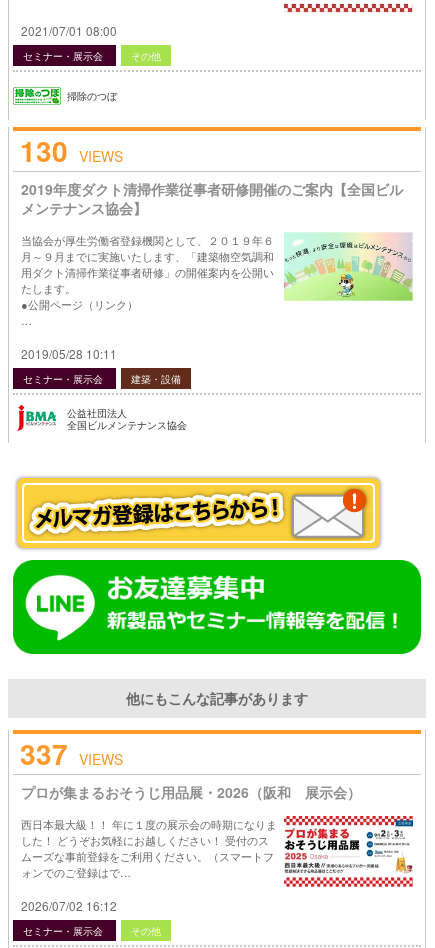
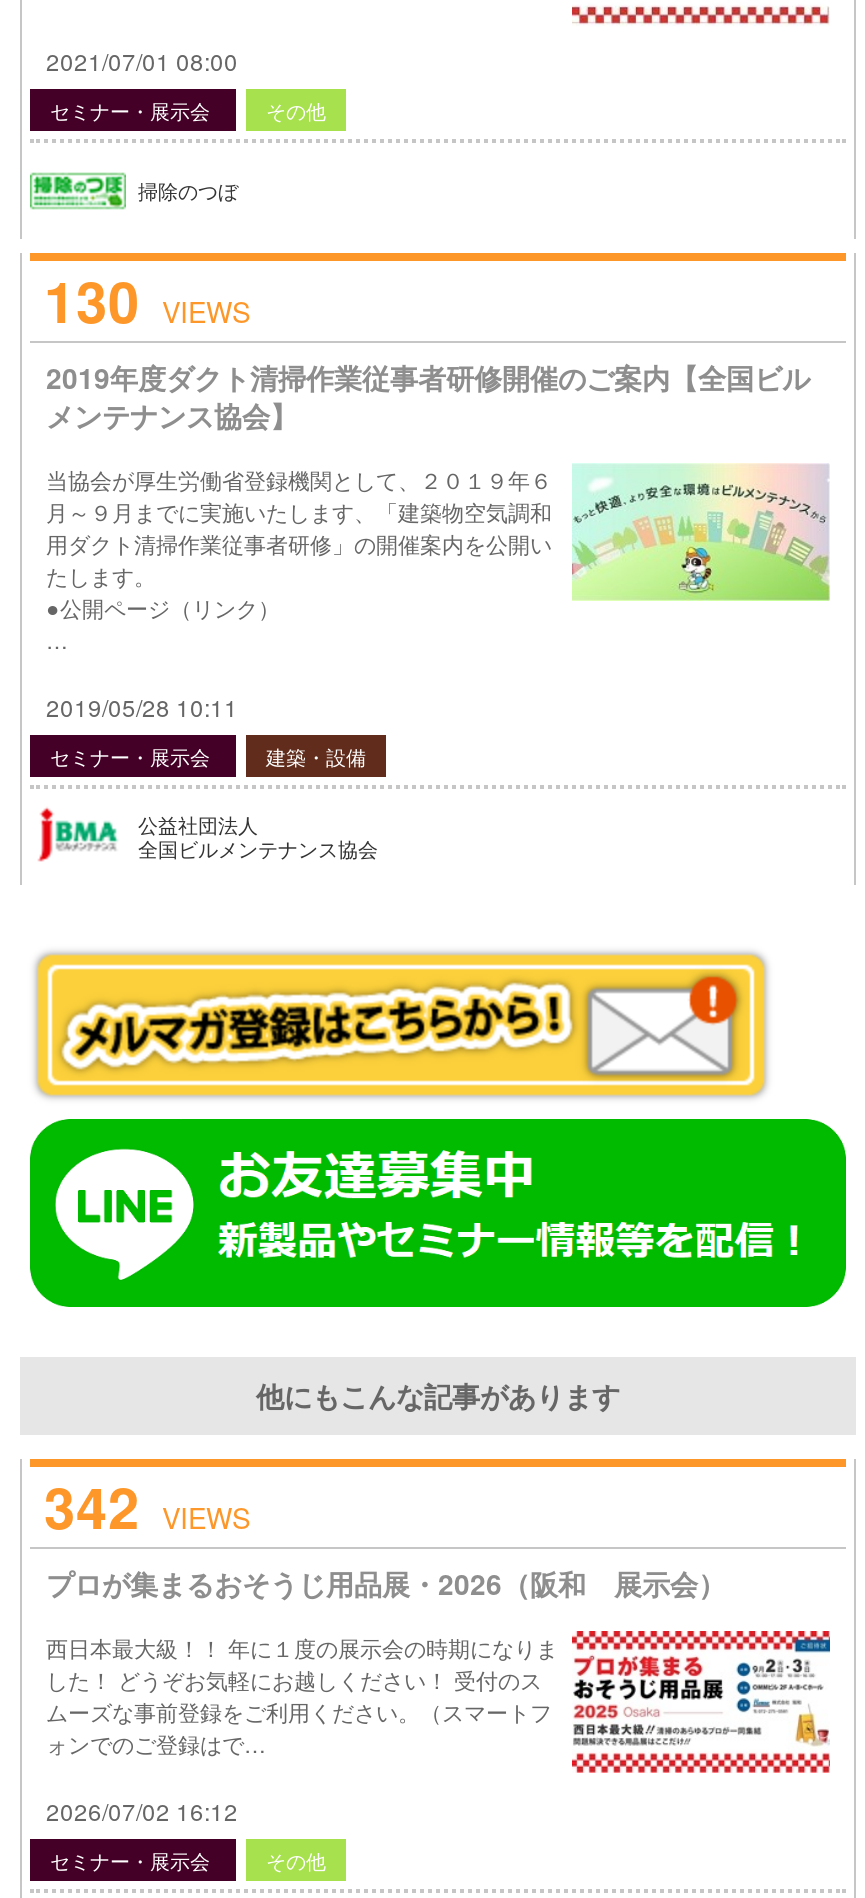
- 337 VIEWS
+ 342 VIEWS
